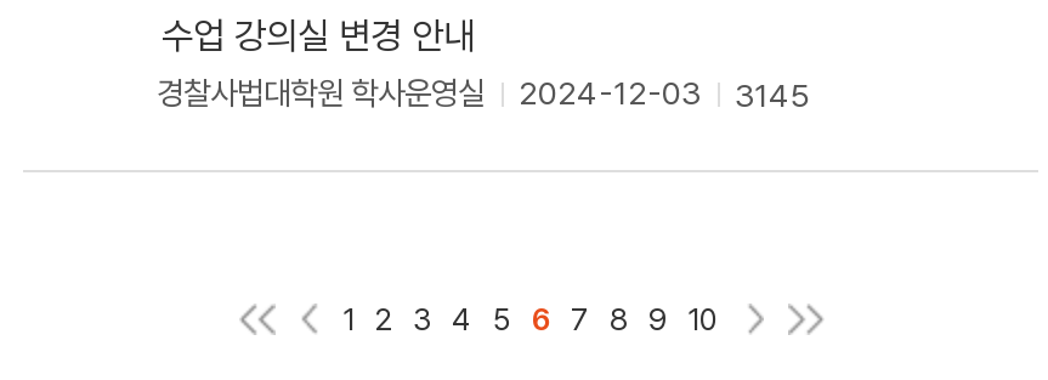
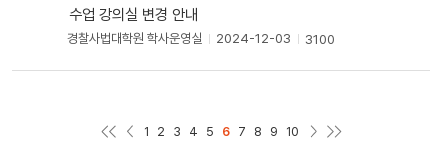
- 경찰사법대학원 학사운영실 2024-12-03 3145
+ 경찰사법대학원 학사운영실 2024-12-03 3100
